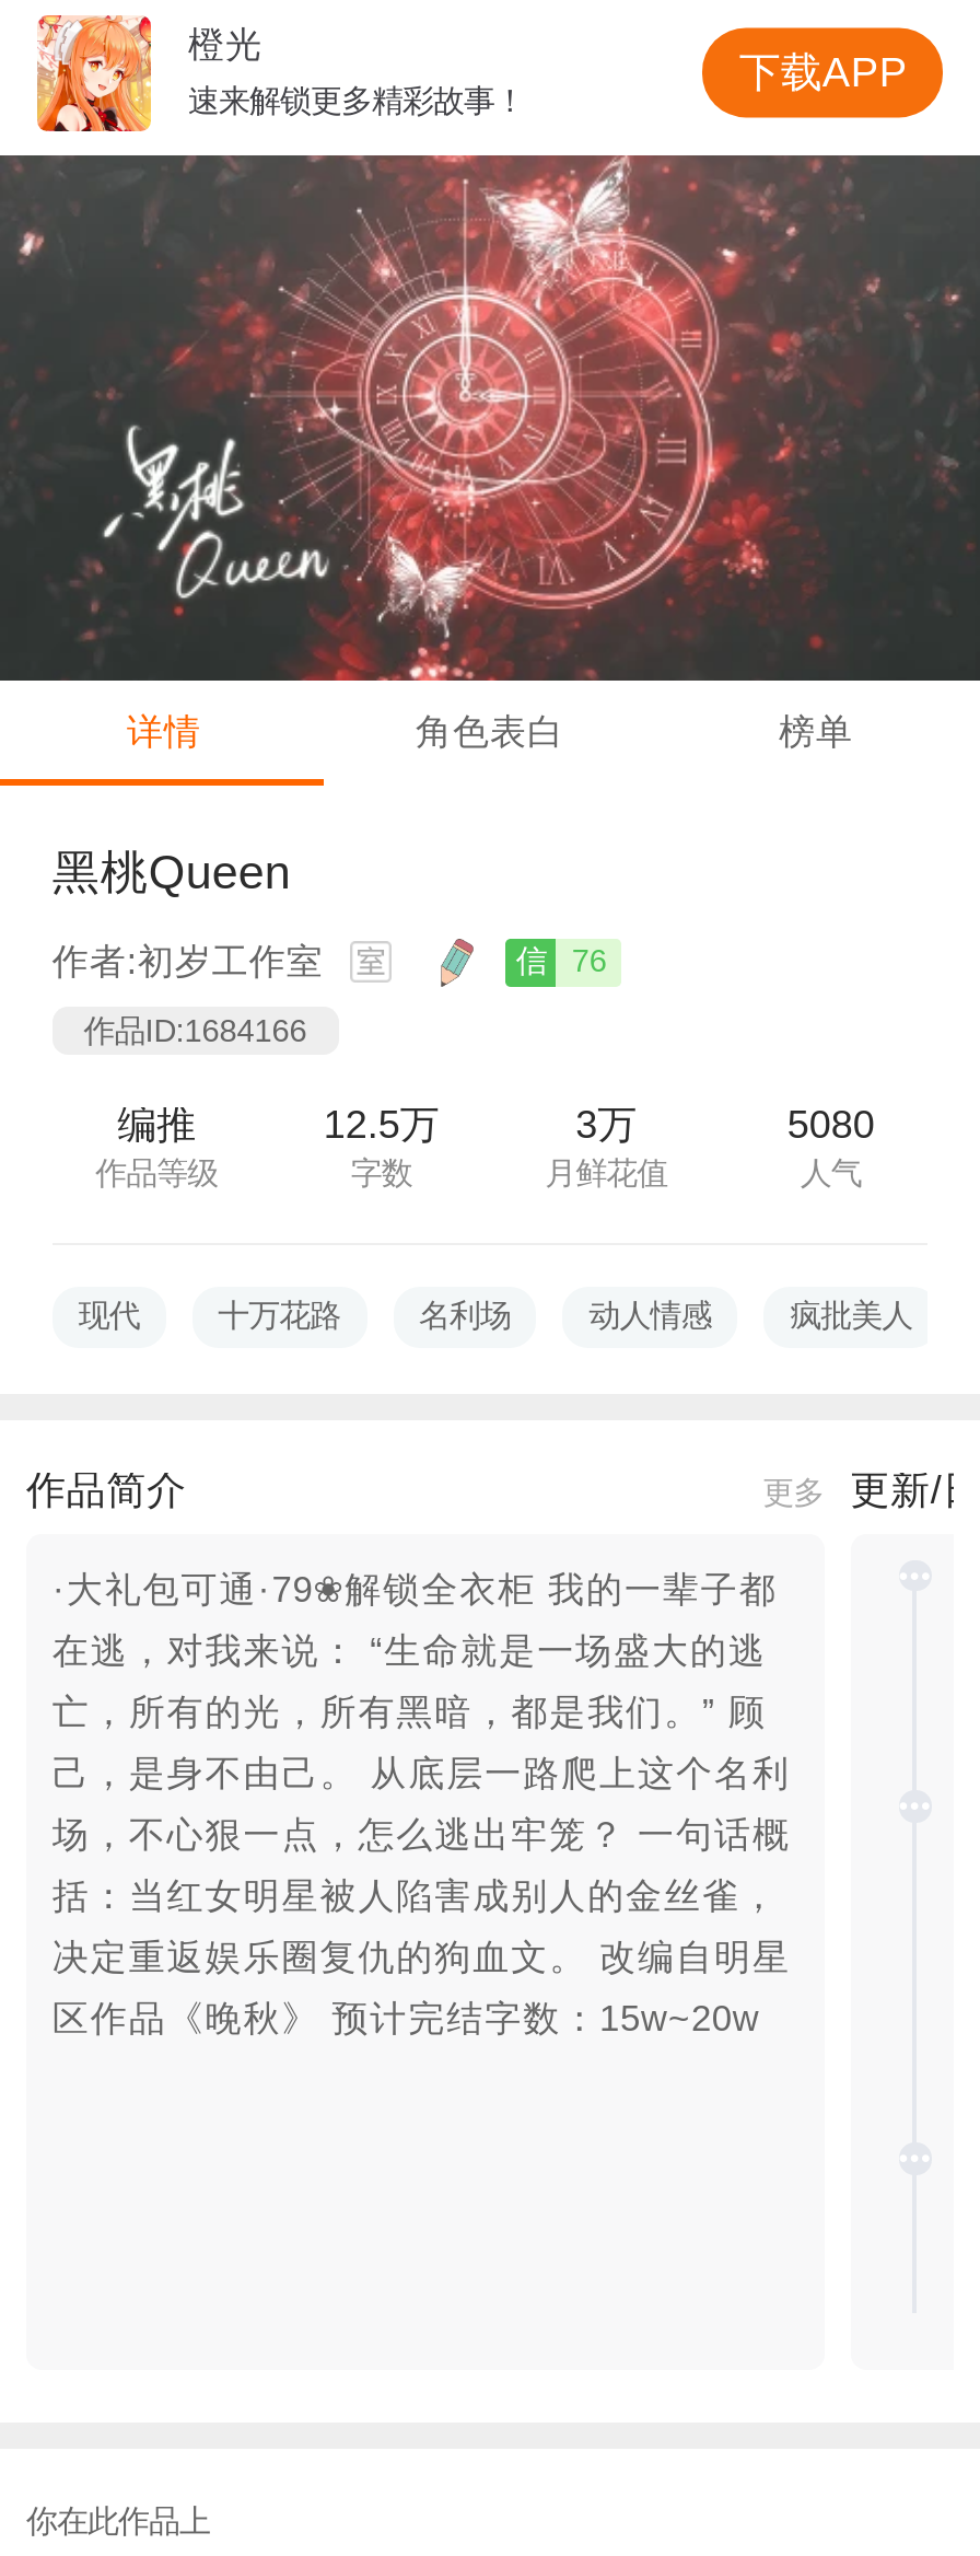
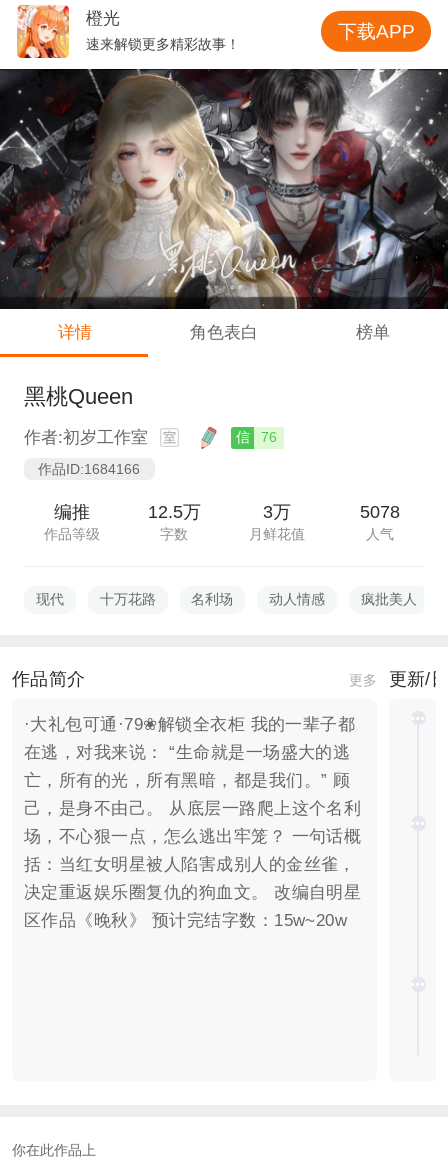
- [image]
+ [image]

- 5080
+ 5078
